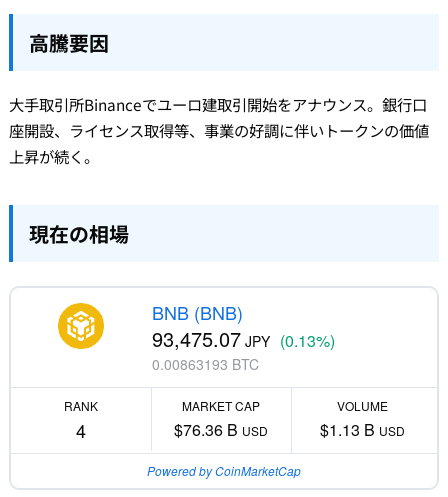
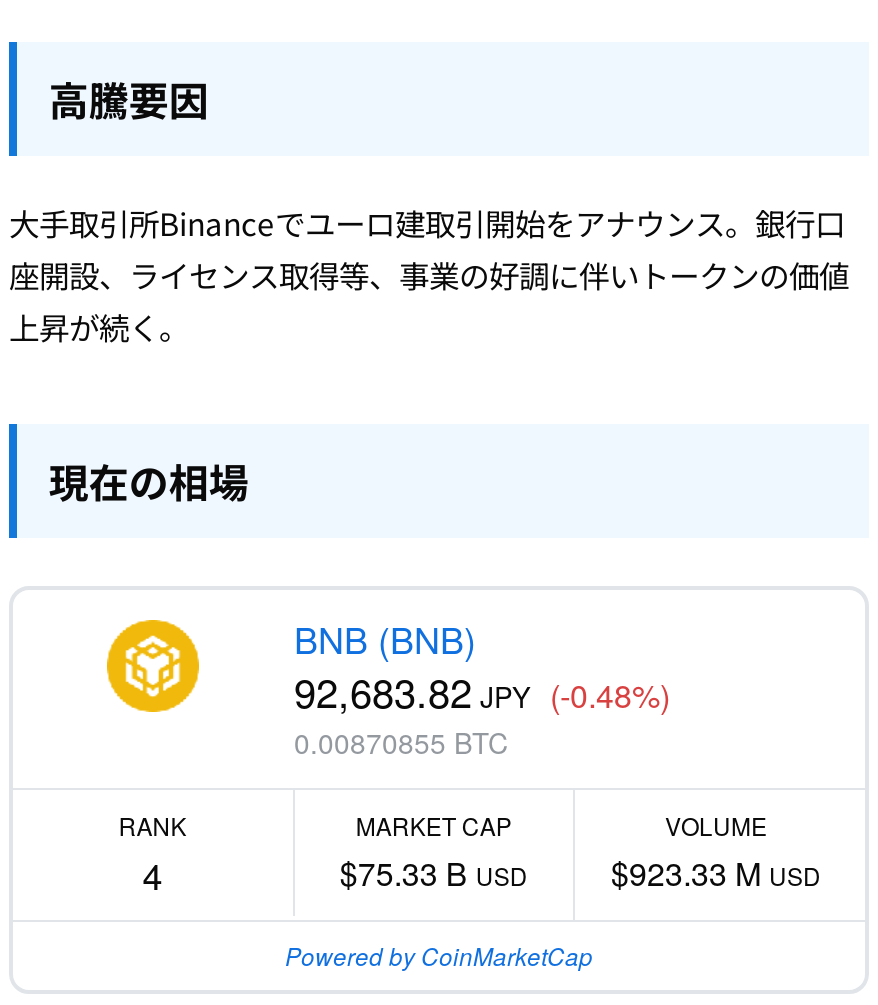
- 93,475.07 JPY (0.13%)
+ 92,683.82 JPY (-0.48%)

- 0.00863193 BTC
+ 0.00870855 BTC

- $76.36 B USD
+ $75.33 B USD

- $1.13 B USD
+ $923.33 M USD
